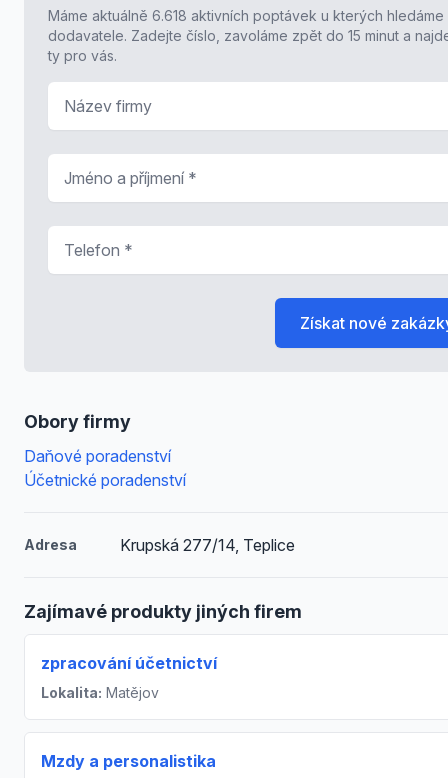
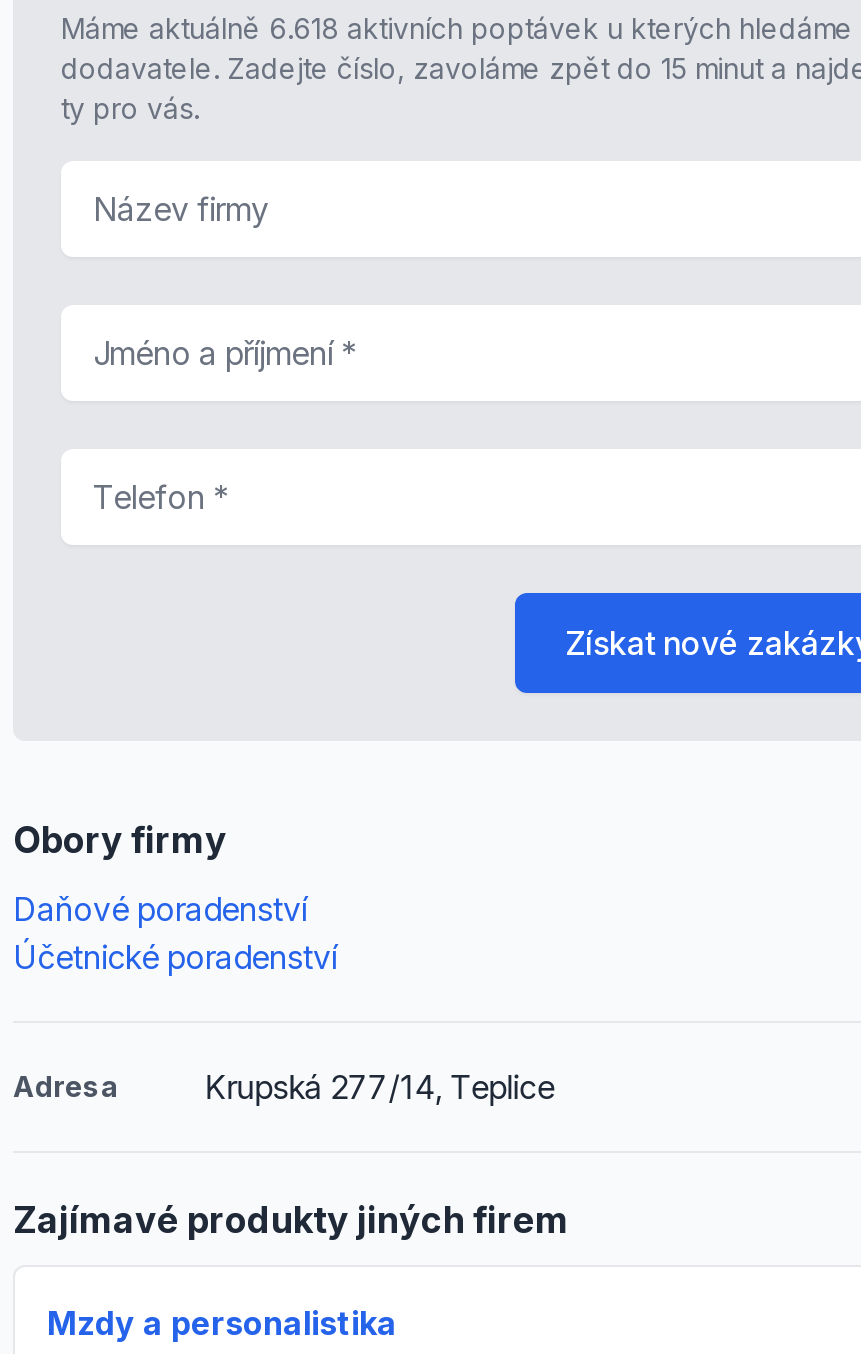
- zpracování účetnictví
- Lokalita: Matějov
